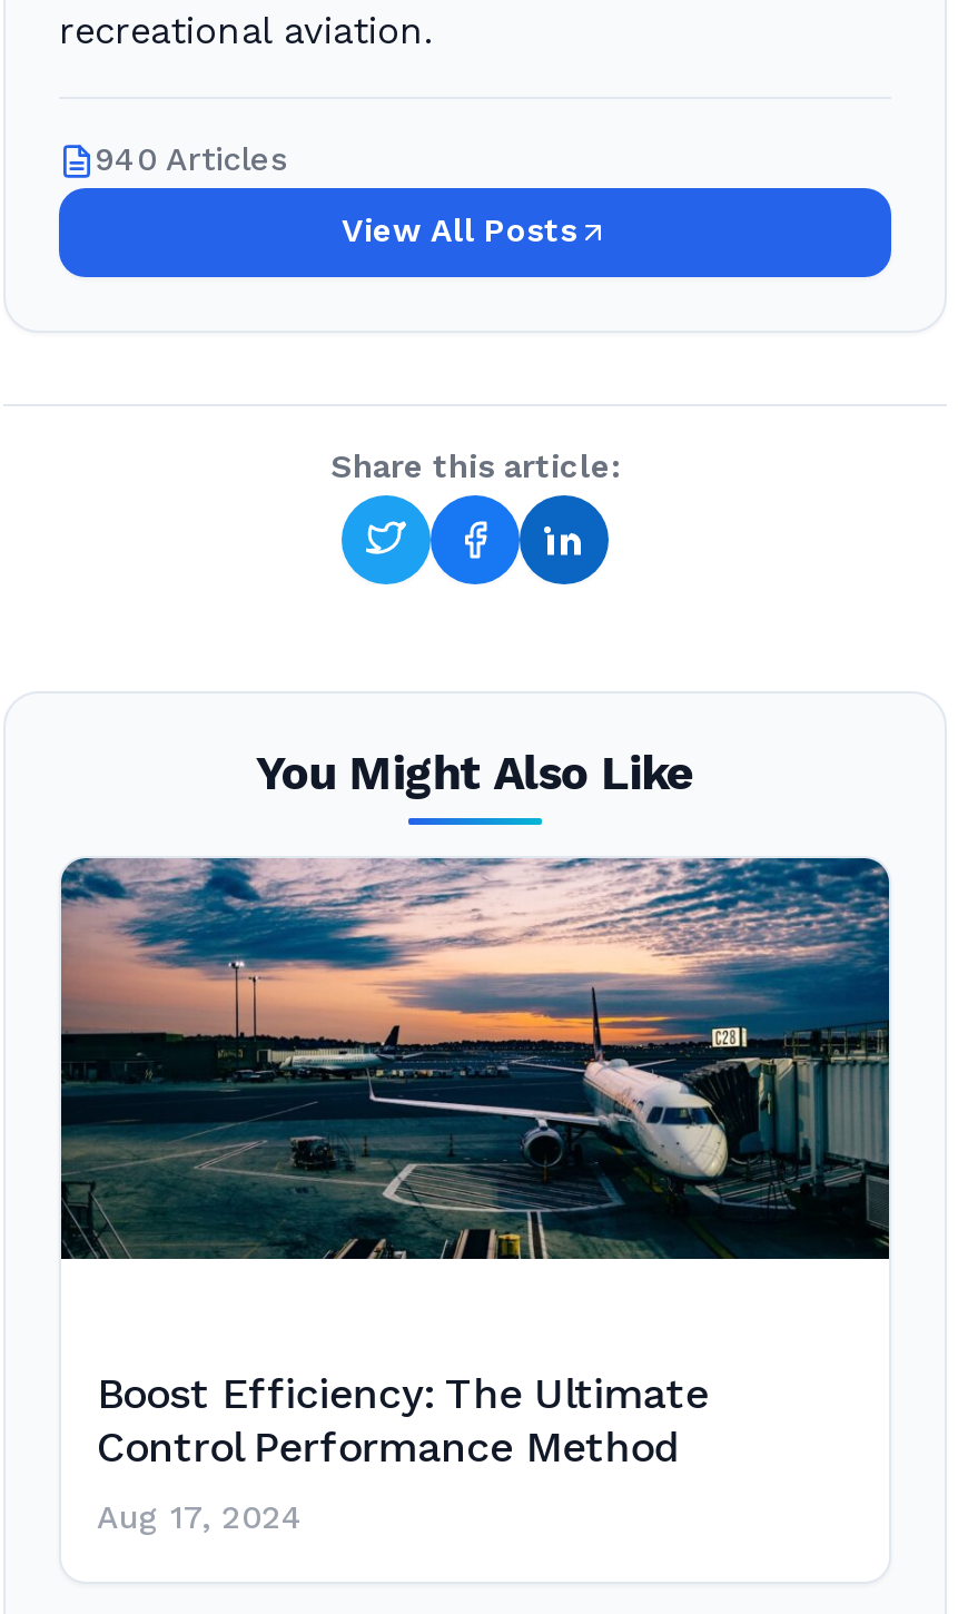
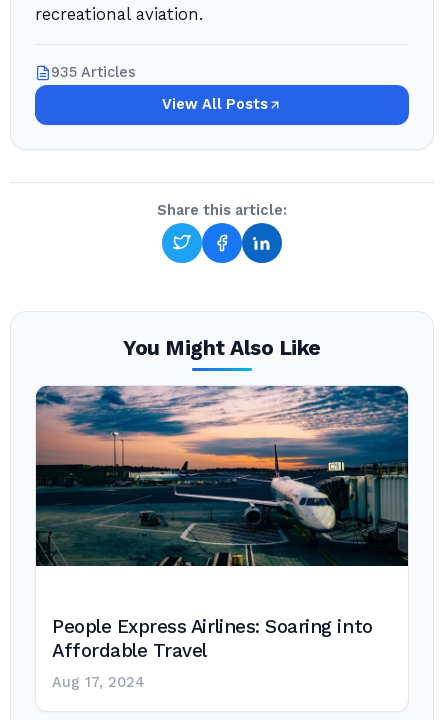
- 940 Articles
+ 935 Articles

- Boost Efficiency: The Ultimate
- Control Performance Method
+ People Express Airlines: Soaring into
+ Affordable Travel
